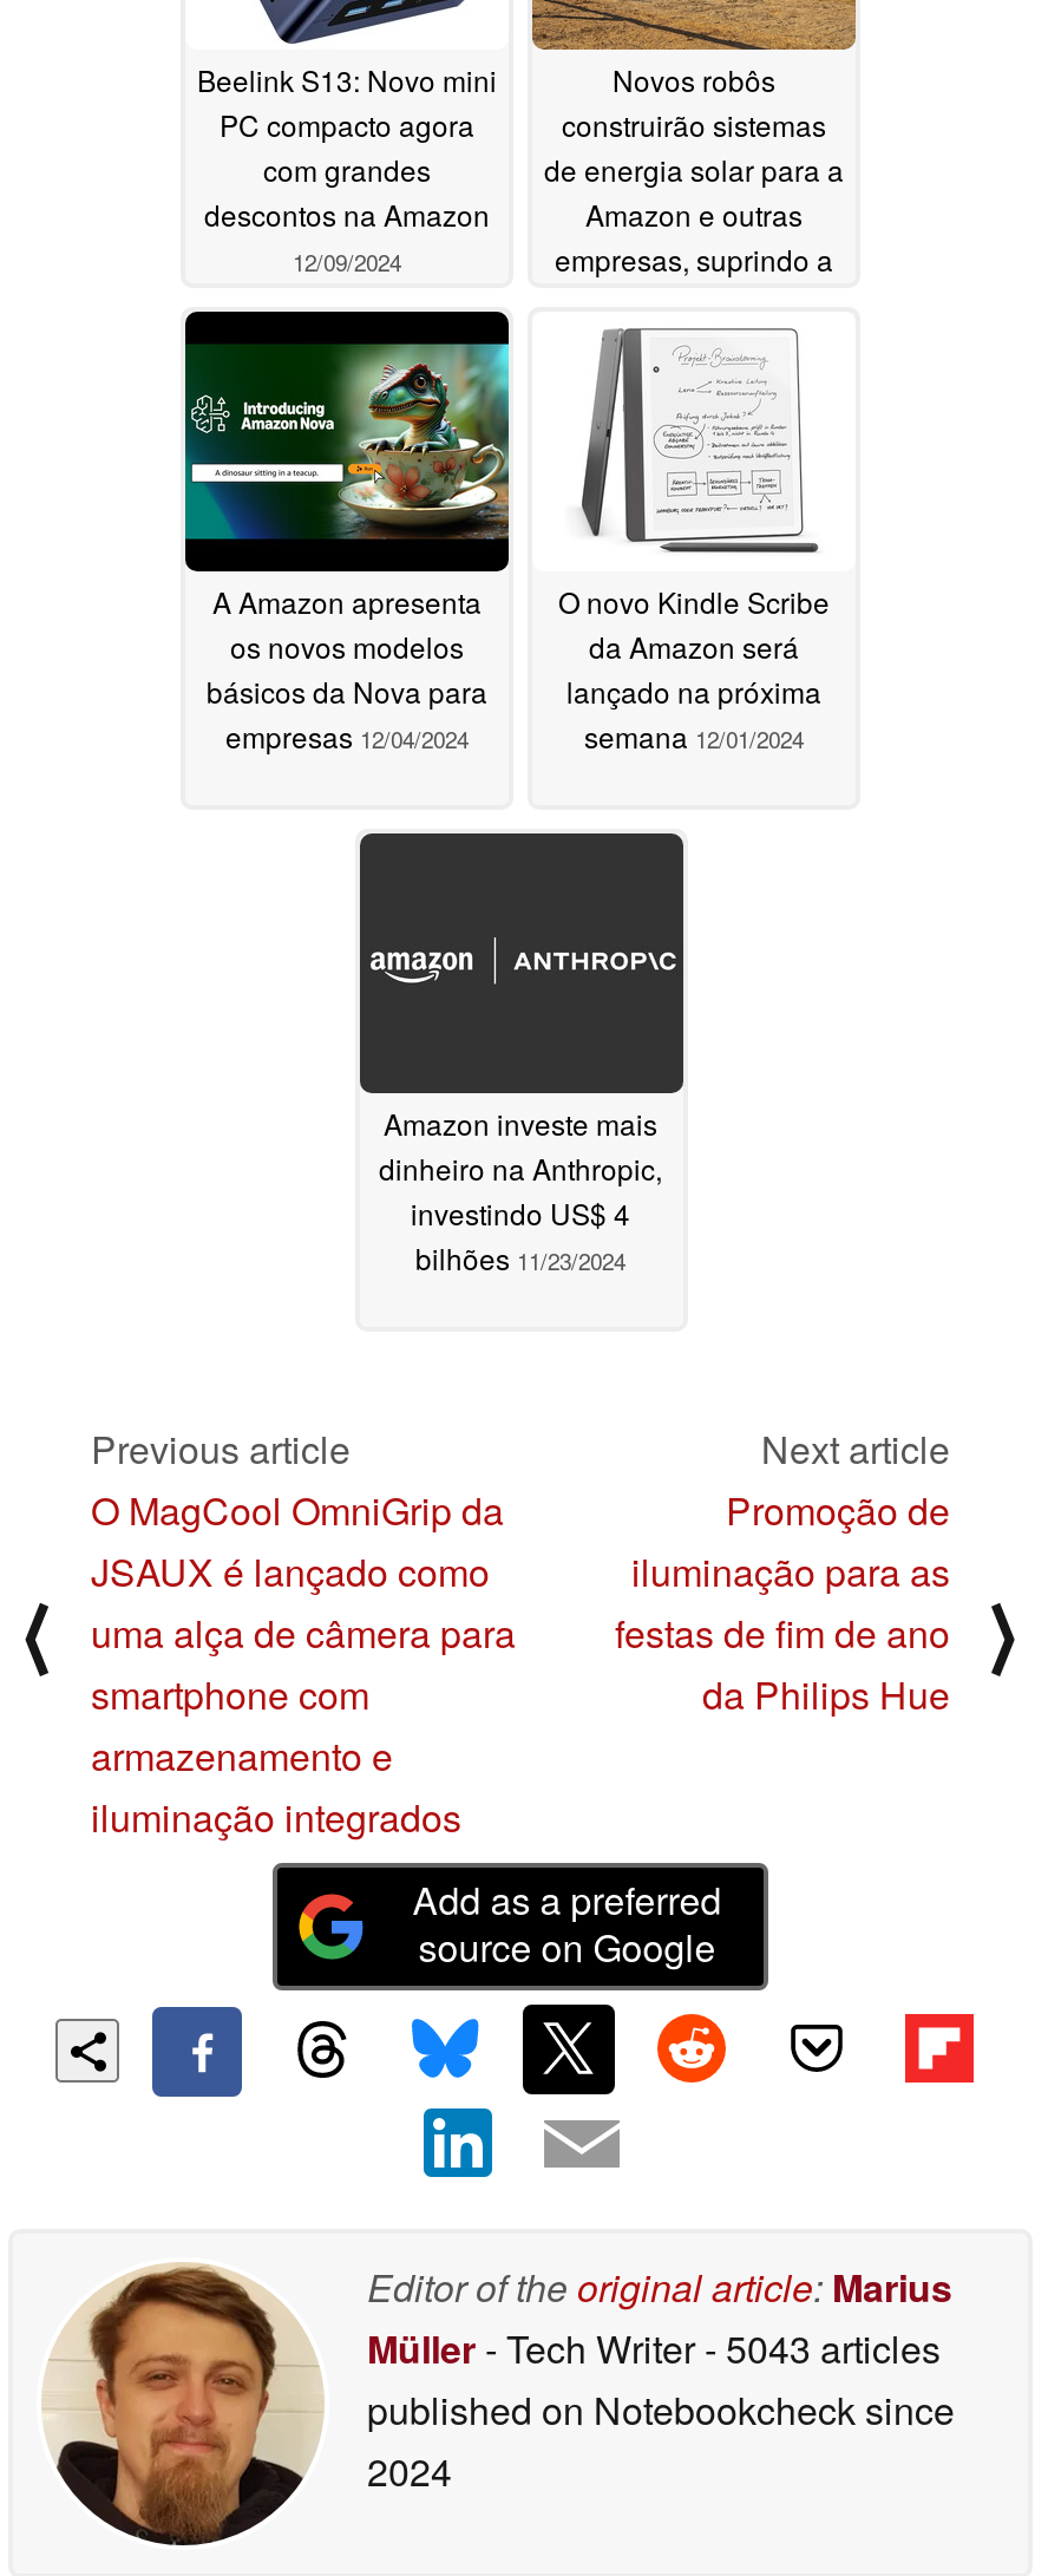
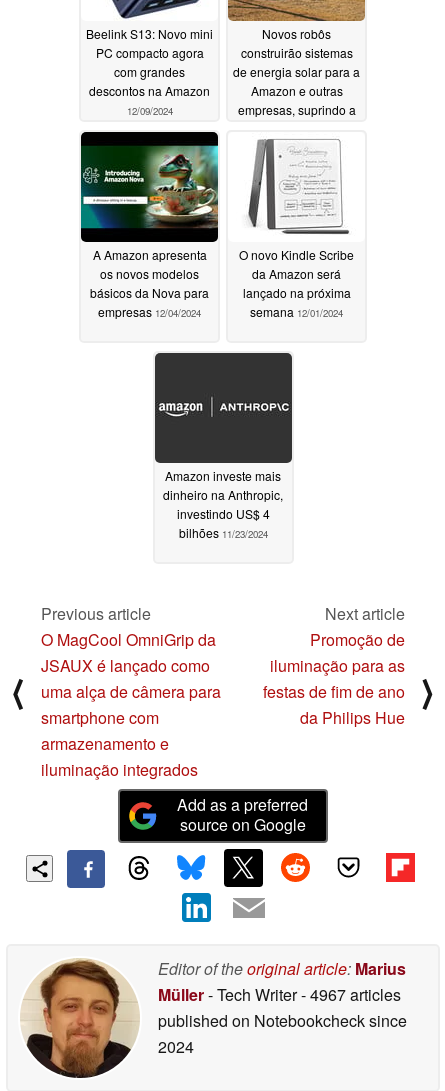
- Müller - Tech Writer - 5043 articles
+ Müller - Tech Writer - 4967 articles
